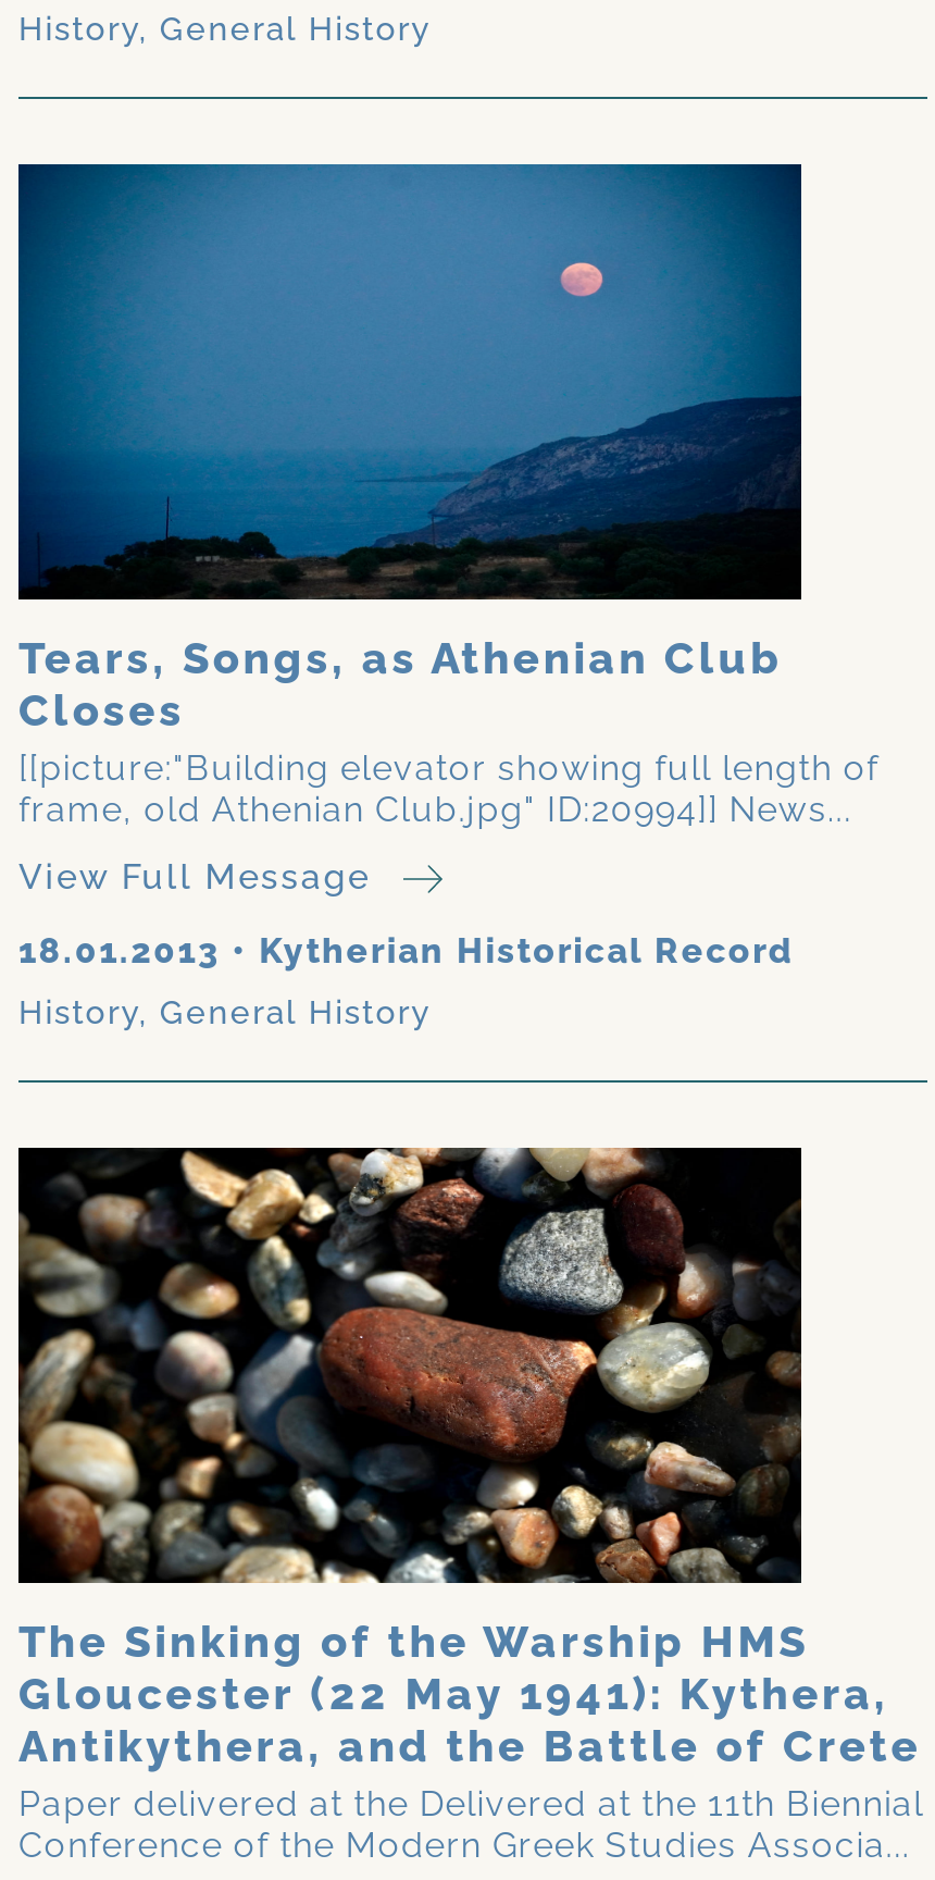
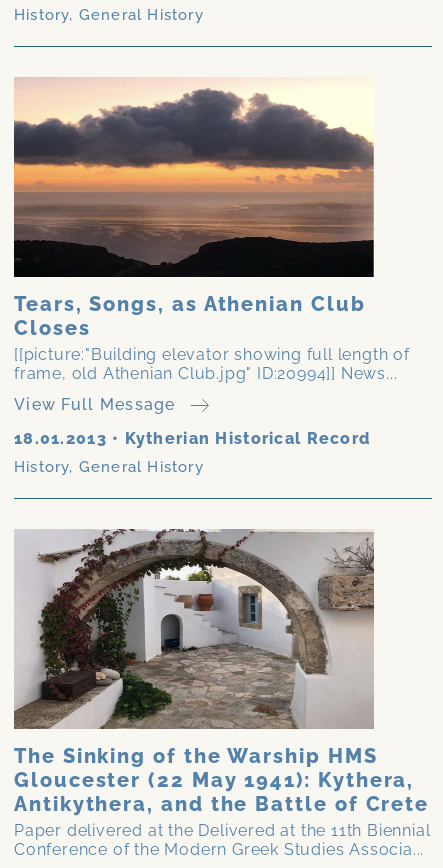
- [image]
+ [image]

- [image]
+ [image]
